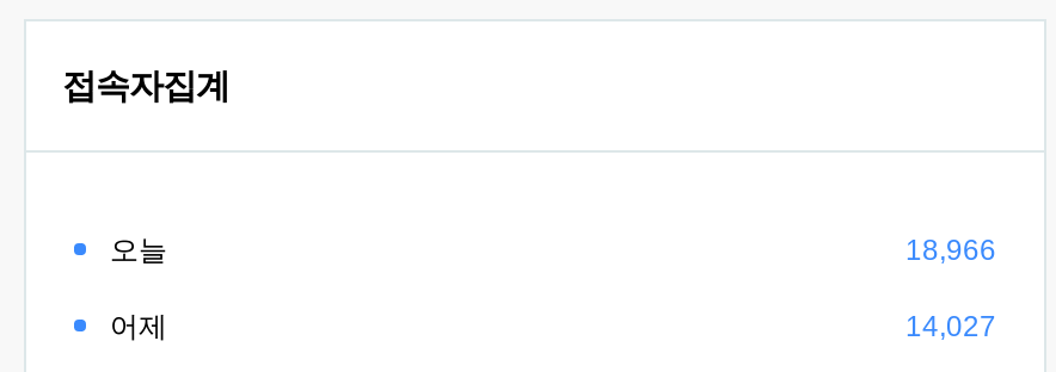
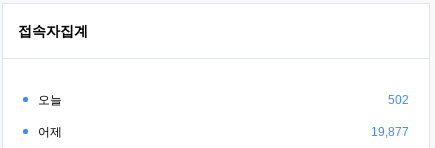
- 18,966
+ 502

- 14,027
+ 19,877
